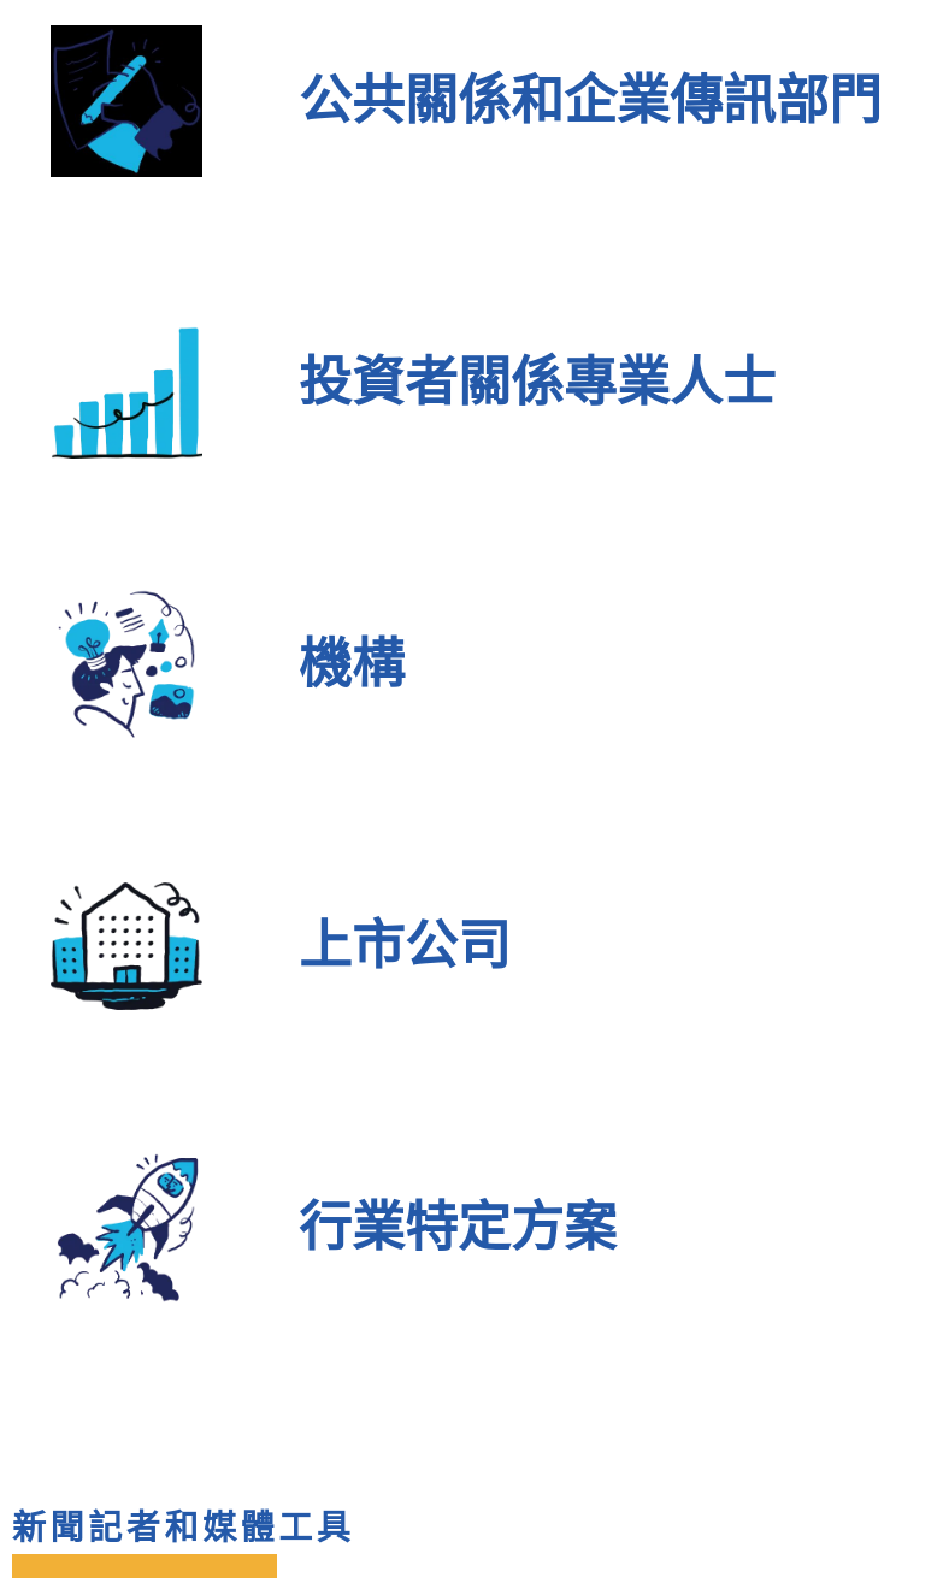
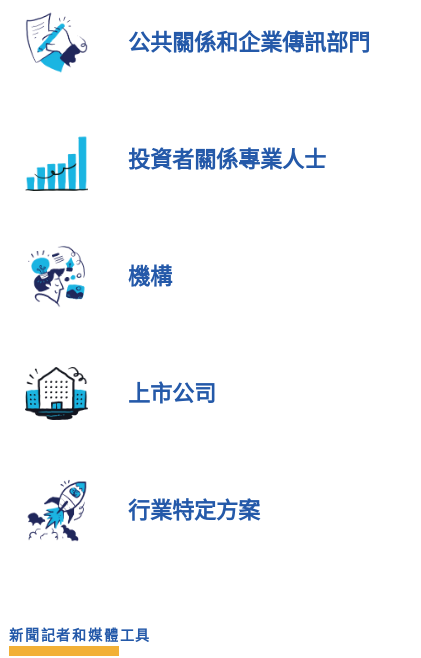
- [image]
+ [image]
